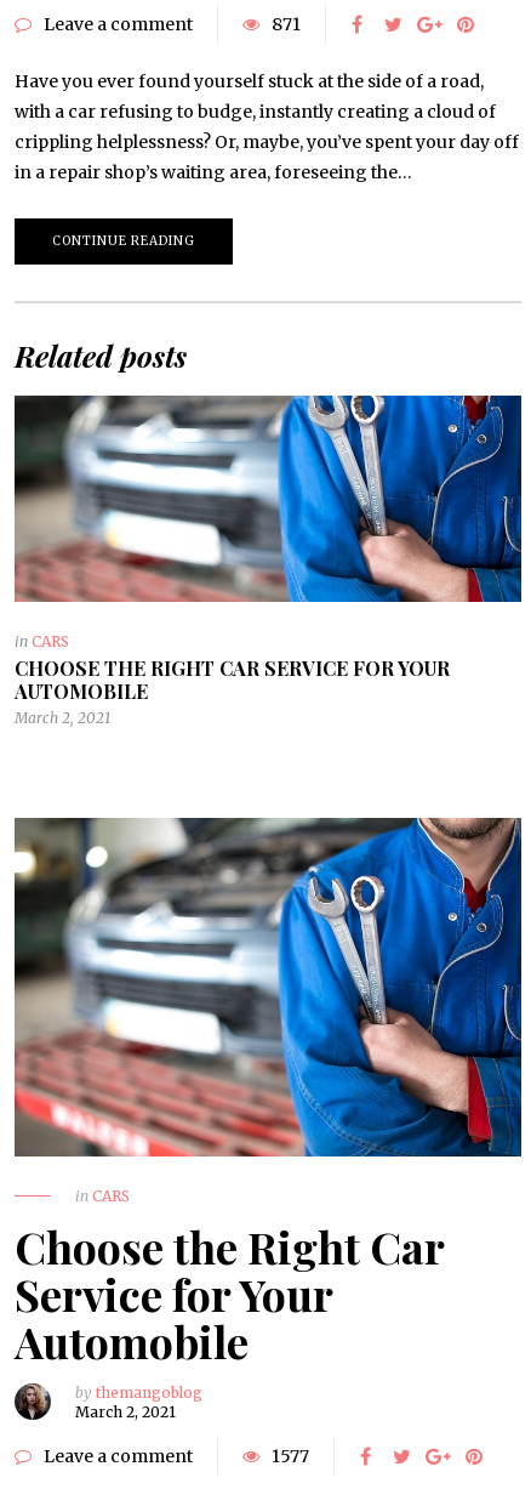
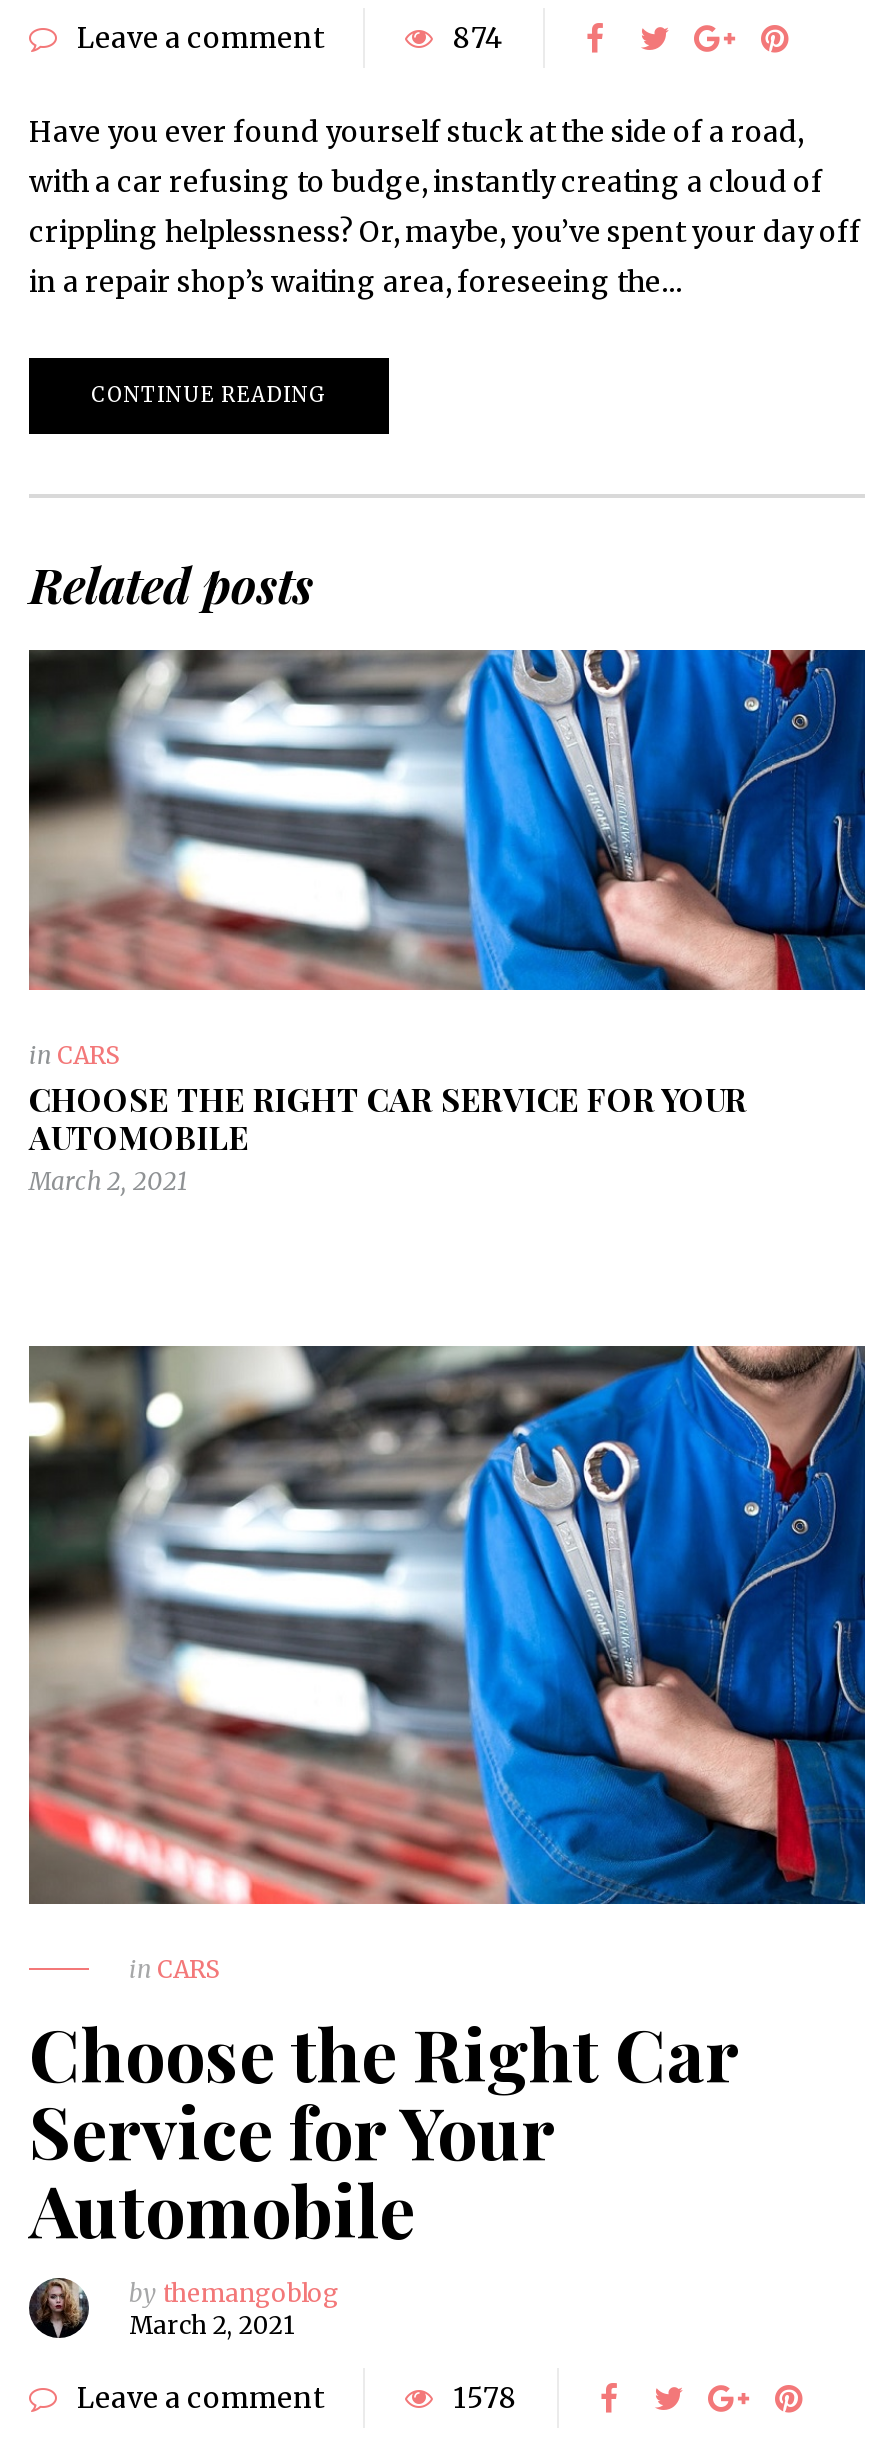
- 871
+ 874

- 1577
+ 1578
